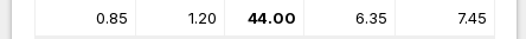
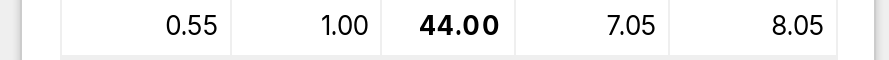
- 0.85
+ 0.55

- 1.20 44.00
+ 1.00 44.00

- 6.35
+ 7.05

- 7.45
+ 8.05
